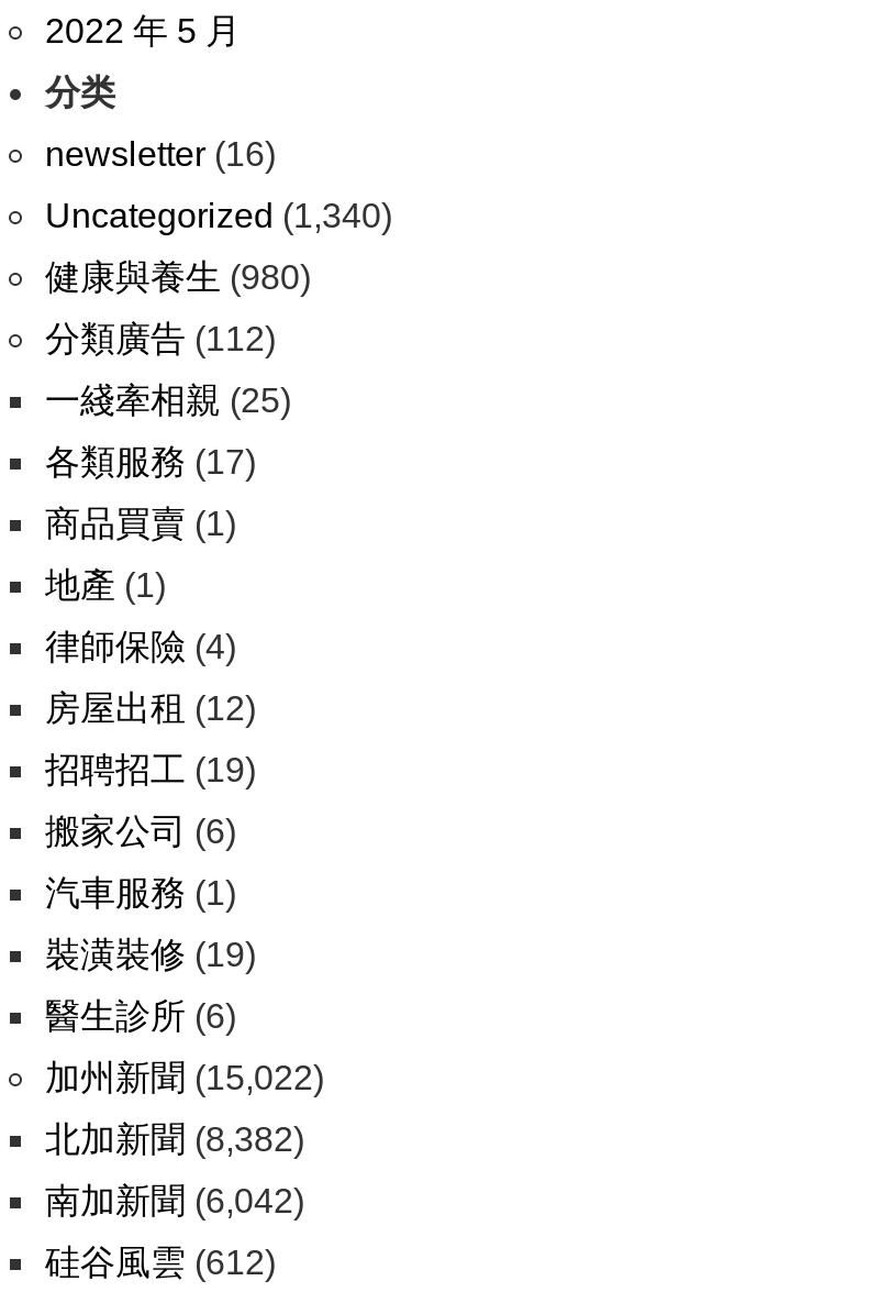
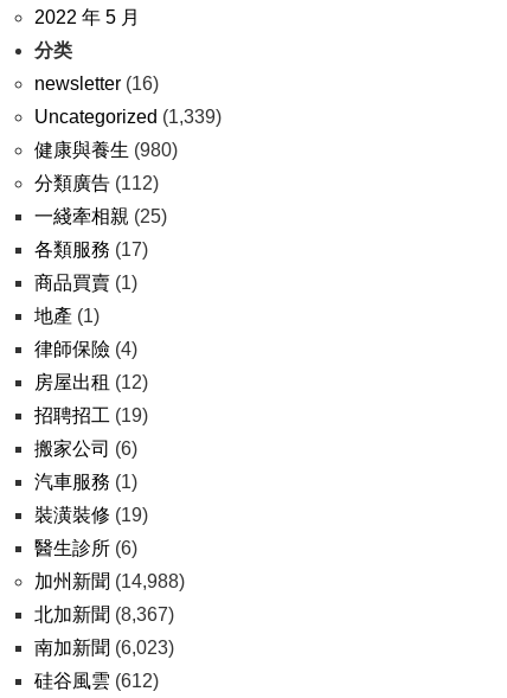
- Uncategorized (1,340)
+ Uncategorized (1,339)

- 加州新聞(15,022)
+ 加州新聞(14,988)

- 北加新聞(8,382)
+ 北加新聞(8,367)

- 南加新聞(6,042)
+ 南加新聞(6,023)
